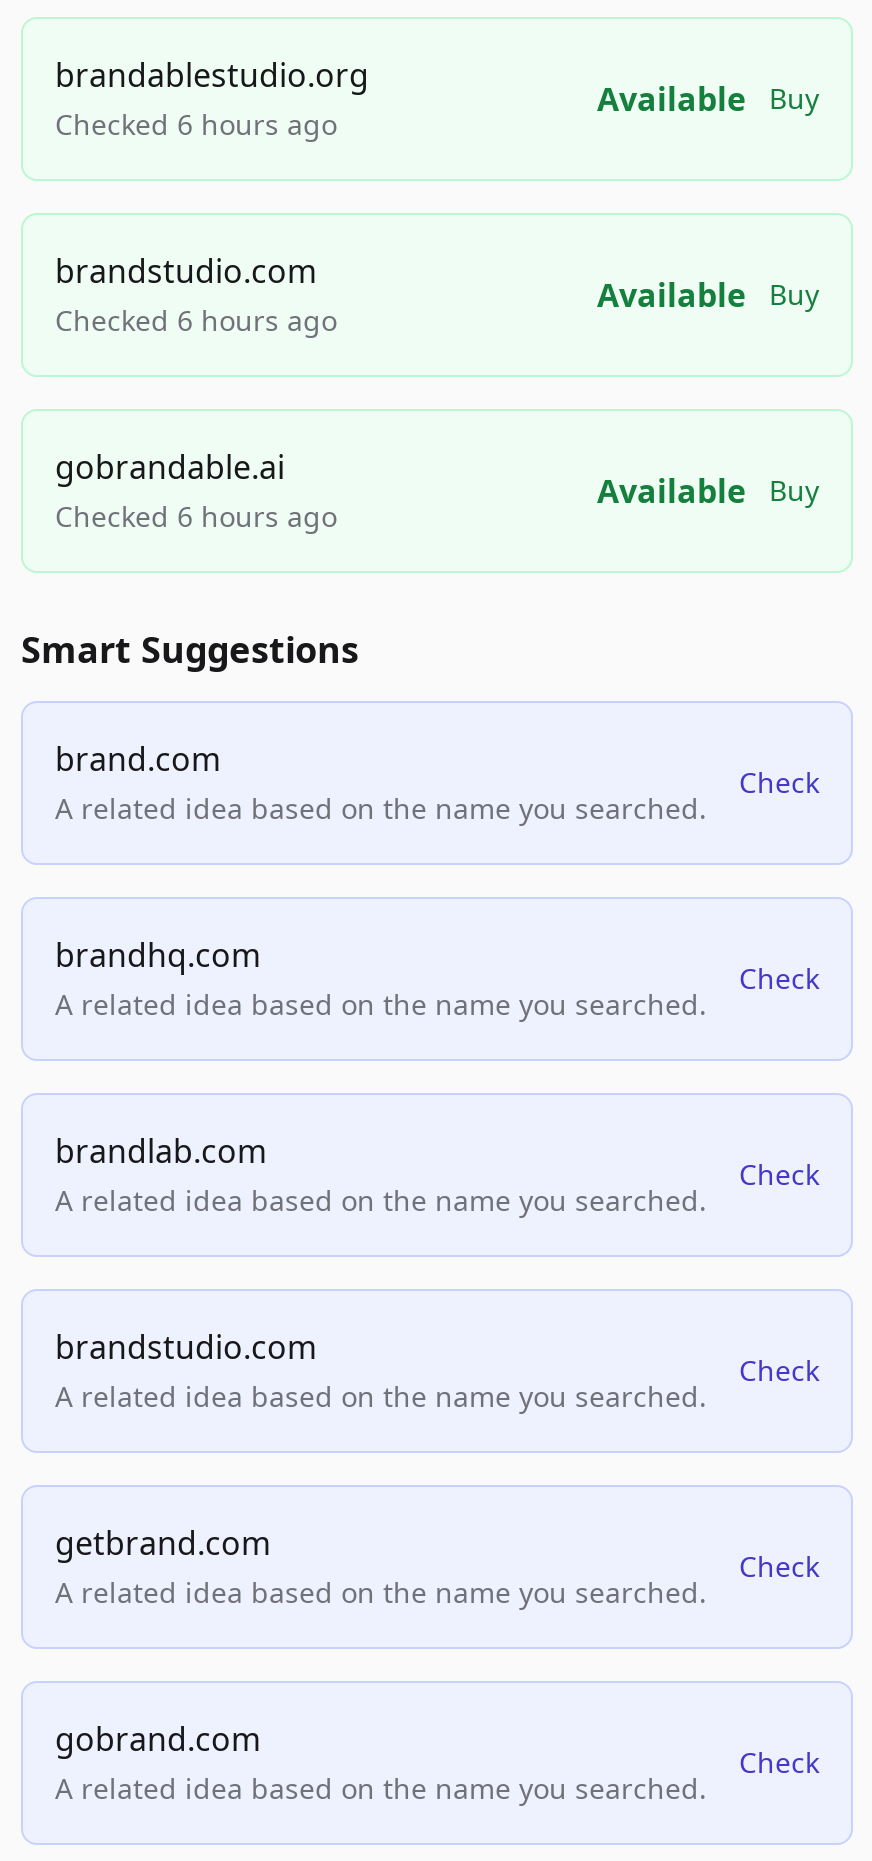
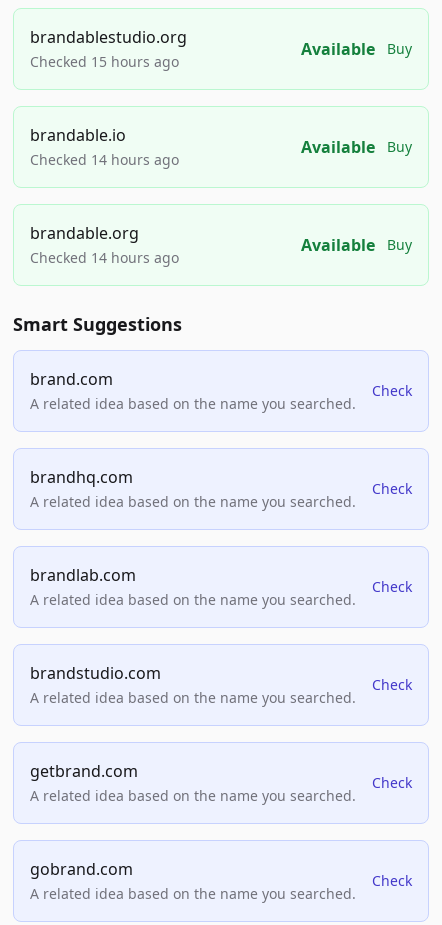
- Checked 6 hours ago
+ Checked 15 hours ago

- brandstudio.com
- Checked 6 hours ago
+ brandable.io
+ Checked 14 hours ago

- gobrandable.ai
- Checked 6 hours ago
+ brandable.org
+ Checked 14 hours ago
